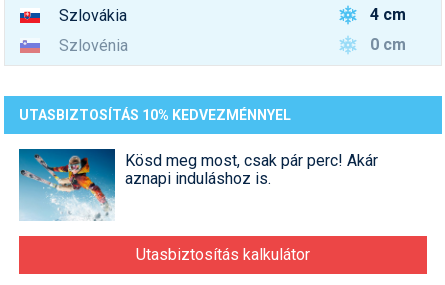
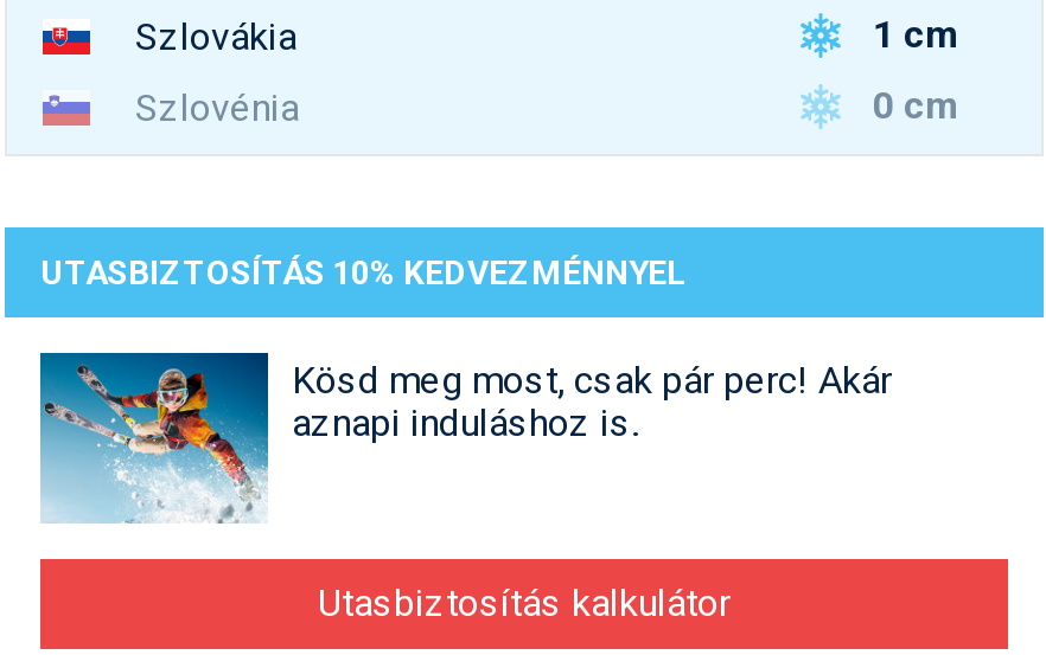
- 4 cm
+ 1 cm
